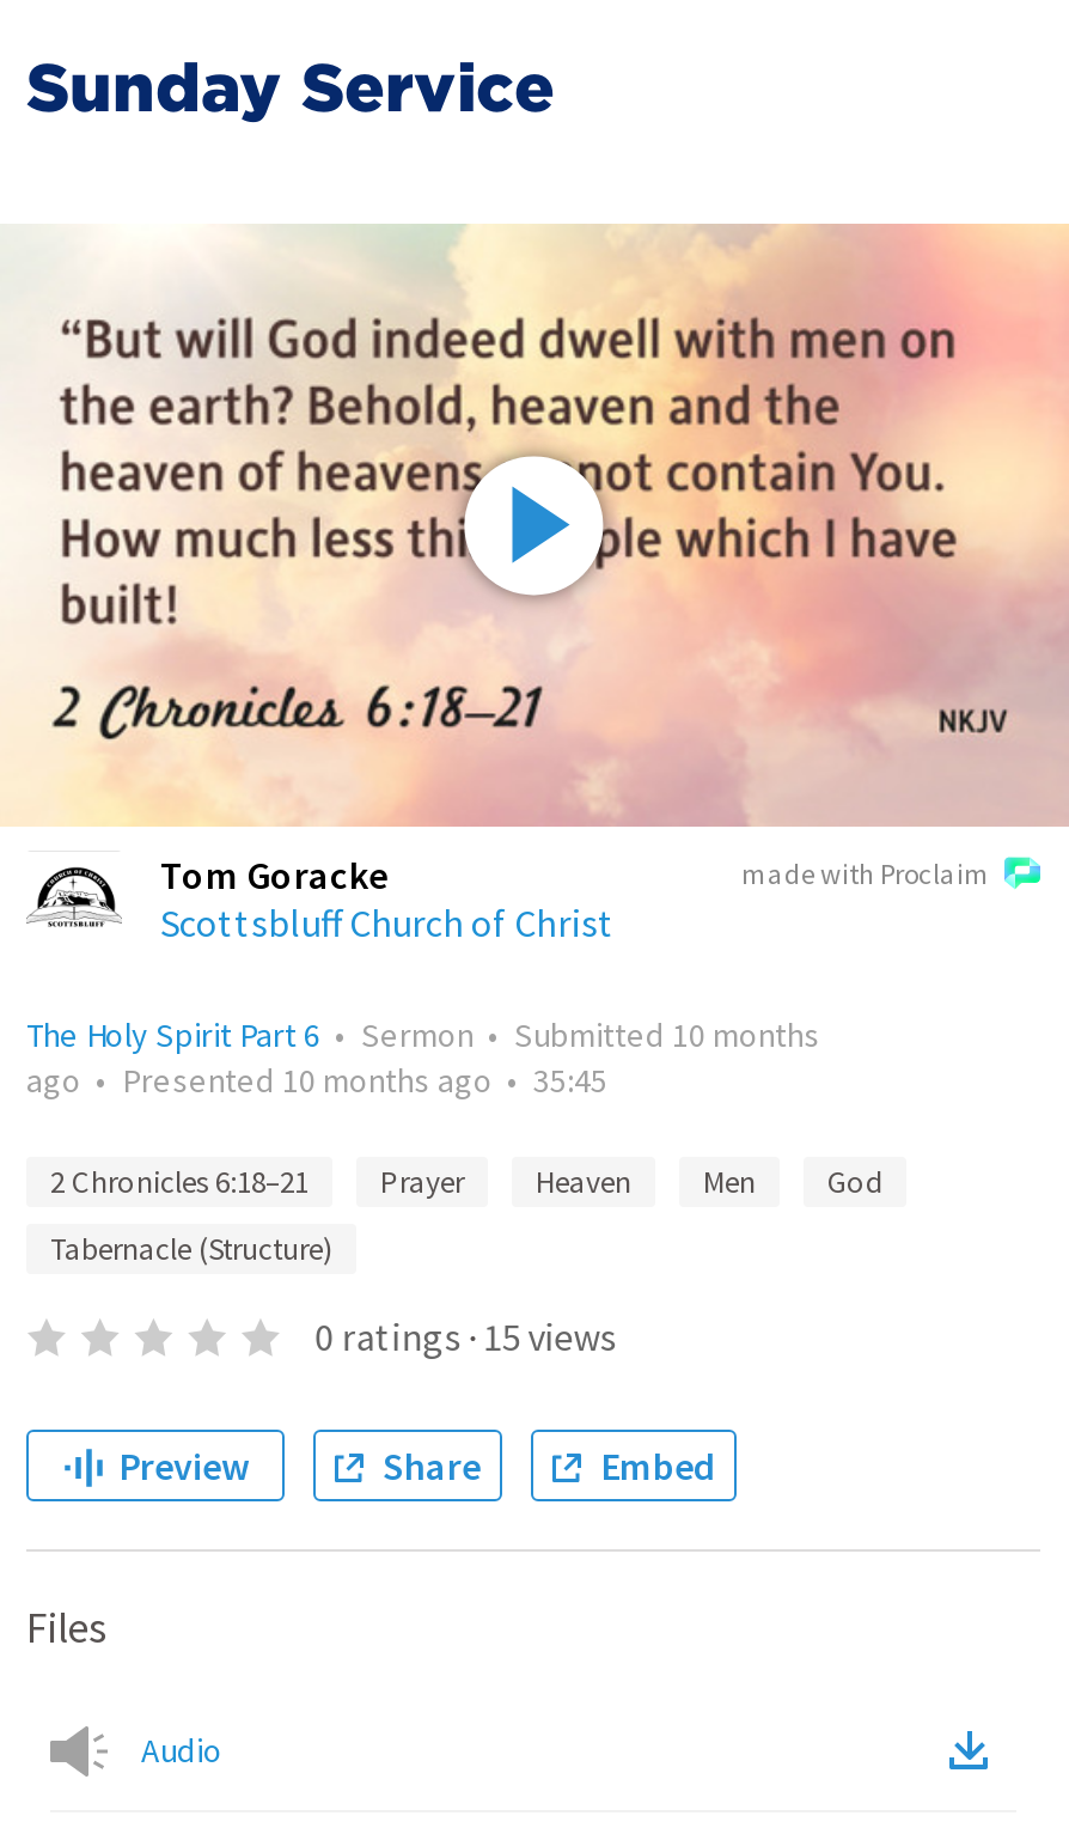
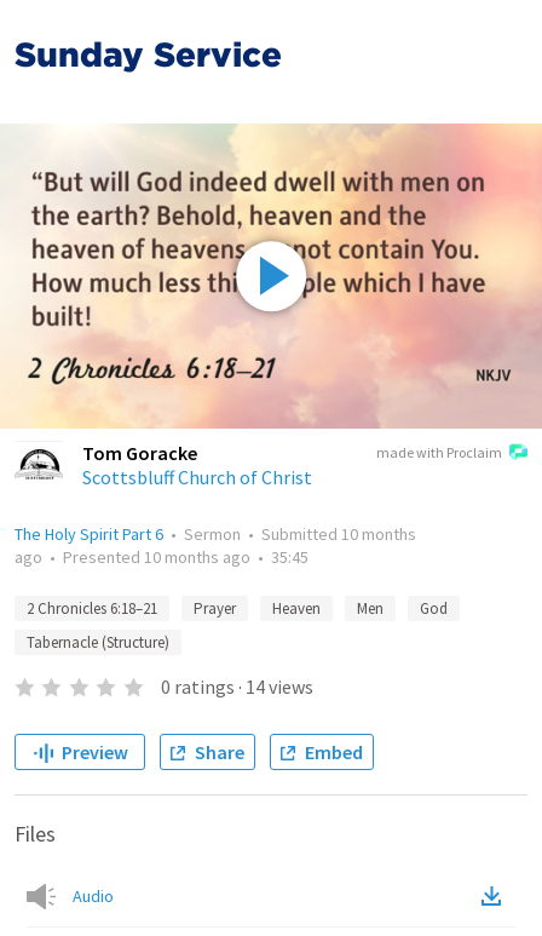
- 0 ratings · 15 views
+ 0 ratings · 14 views
